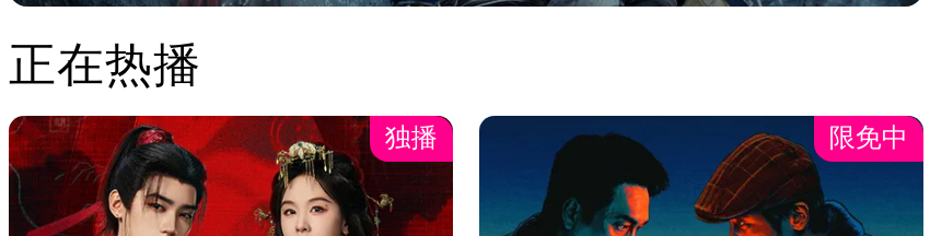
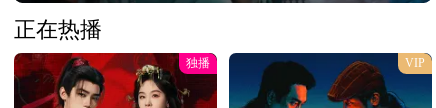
- 限免中
+ VIP
